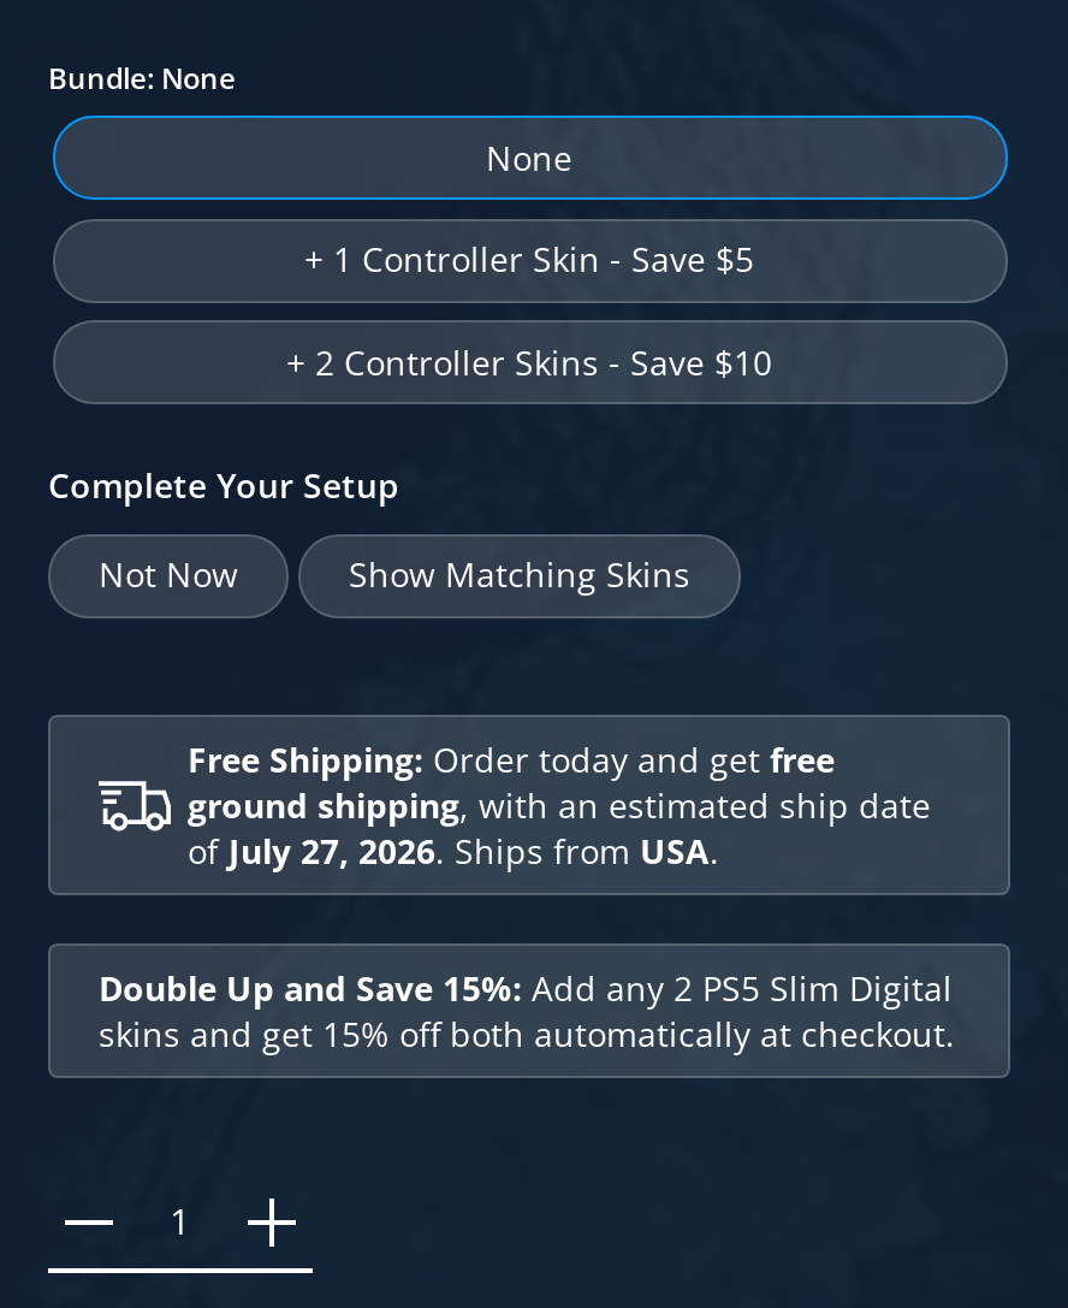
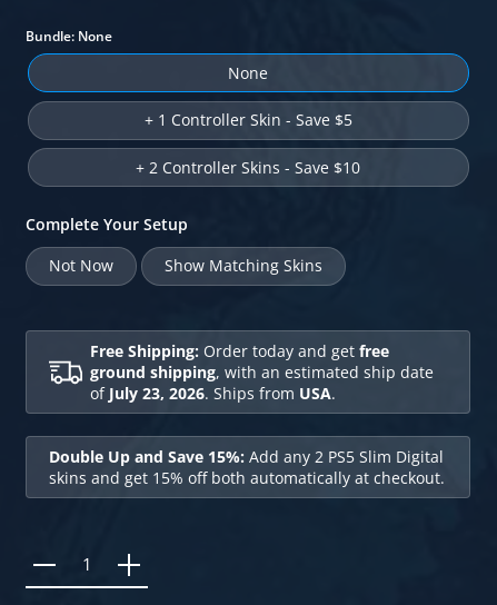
- of July 27, 2026. Ships from USA.
+ of July 23, 2026. Ships from USA.
